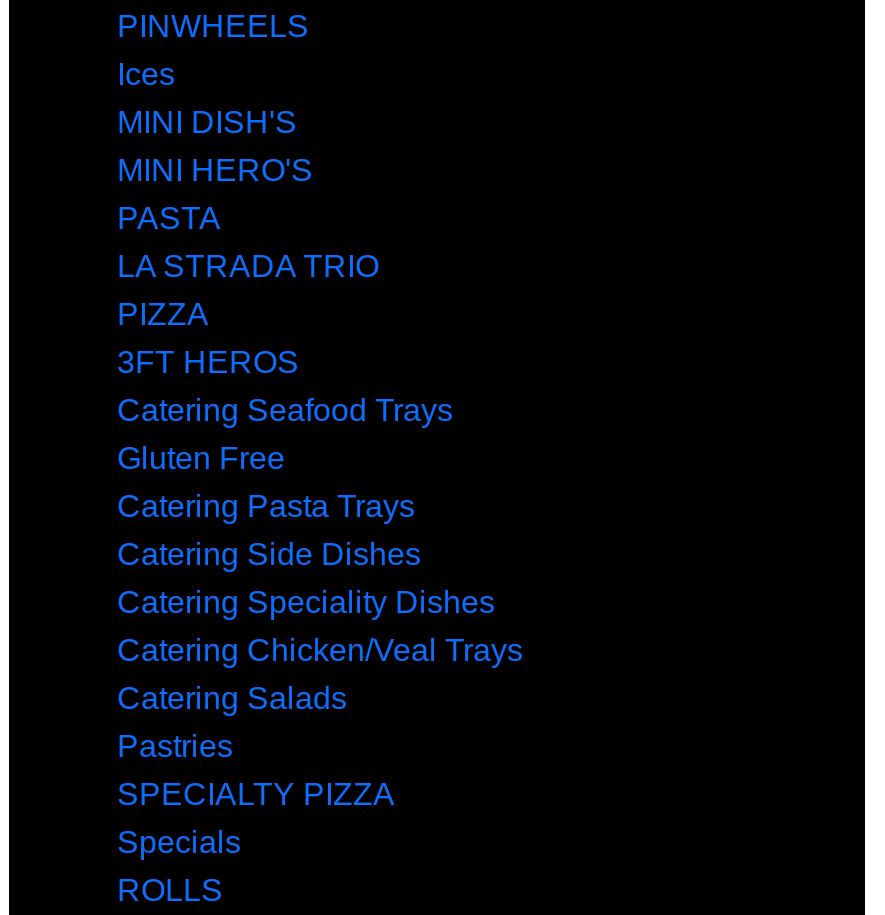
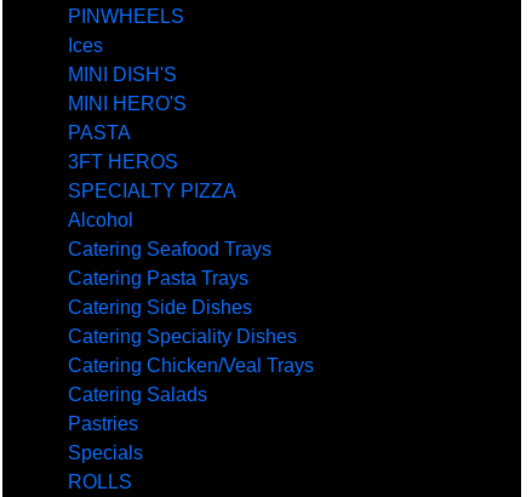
- LA STRADA TRIO
- PIZZA

+ Alcohol

- Gluten Free

moved up: SPECIALTY PIZZA
